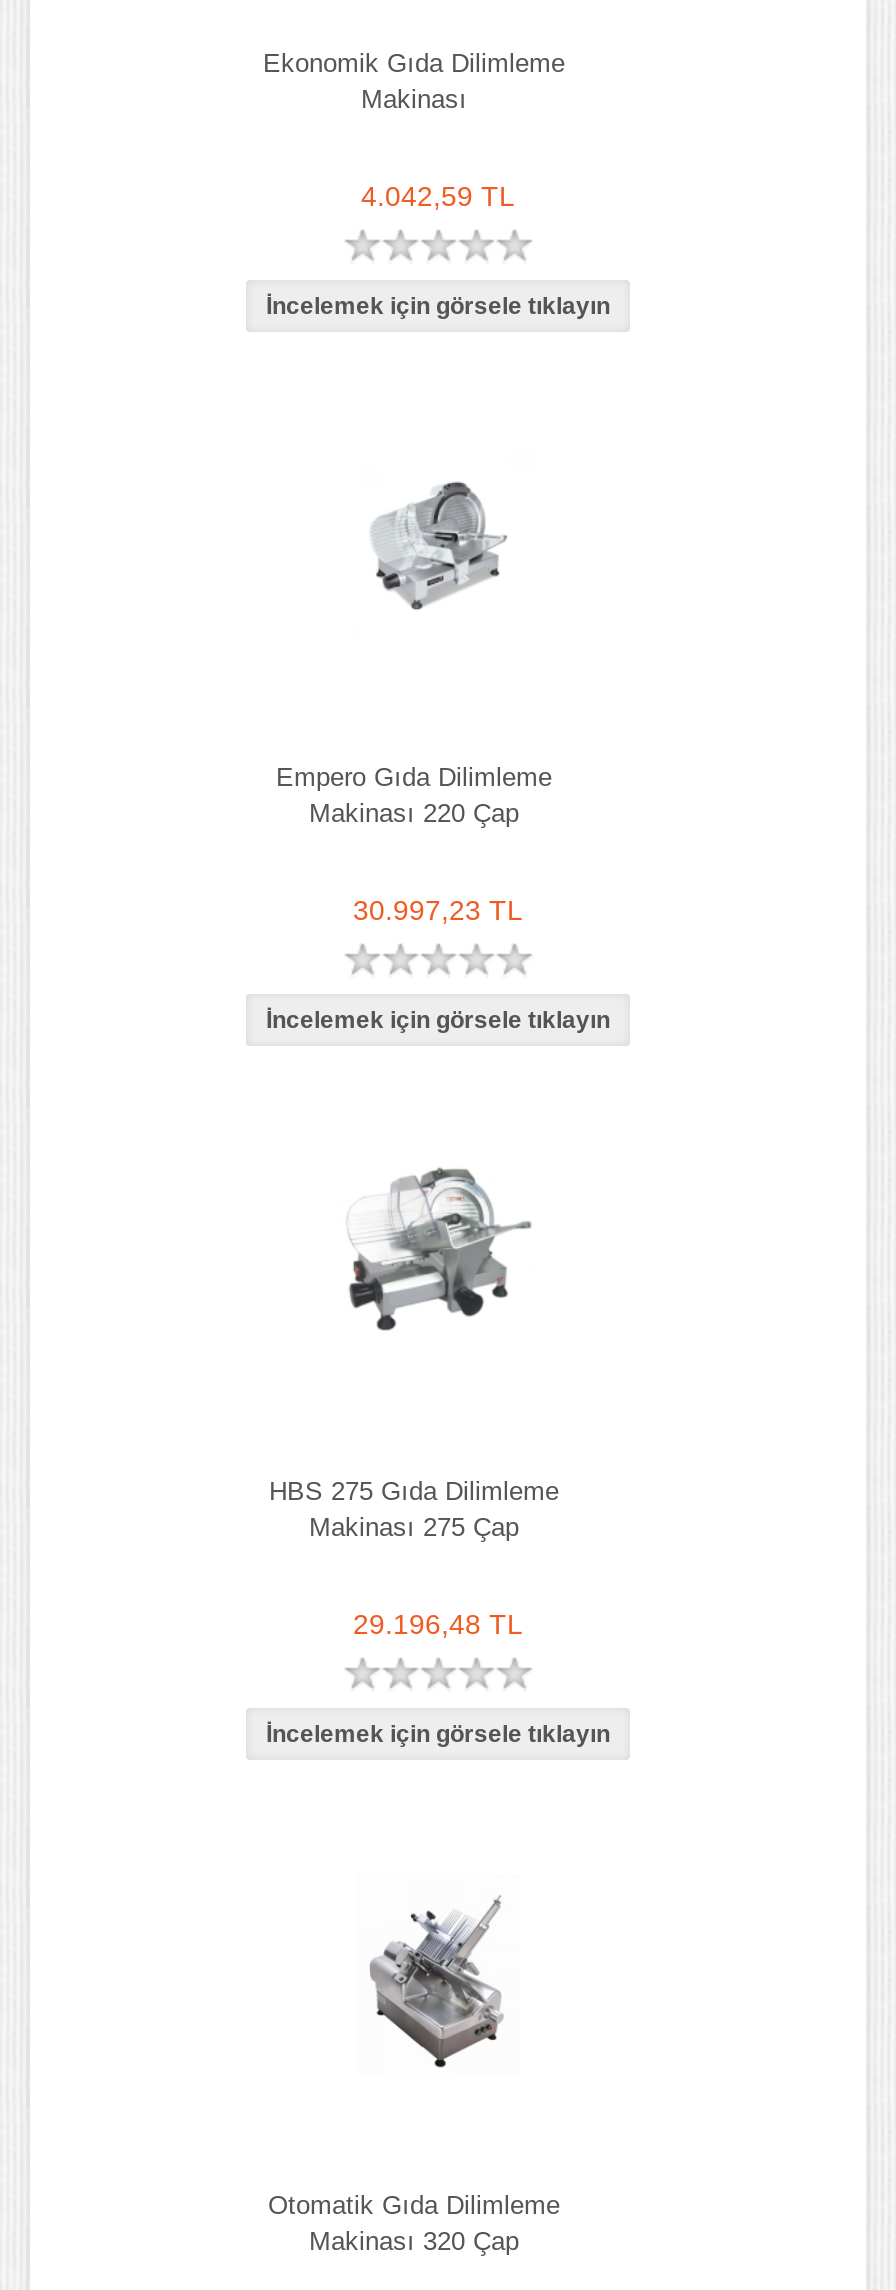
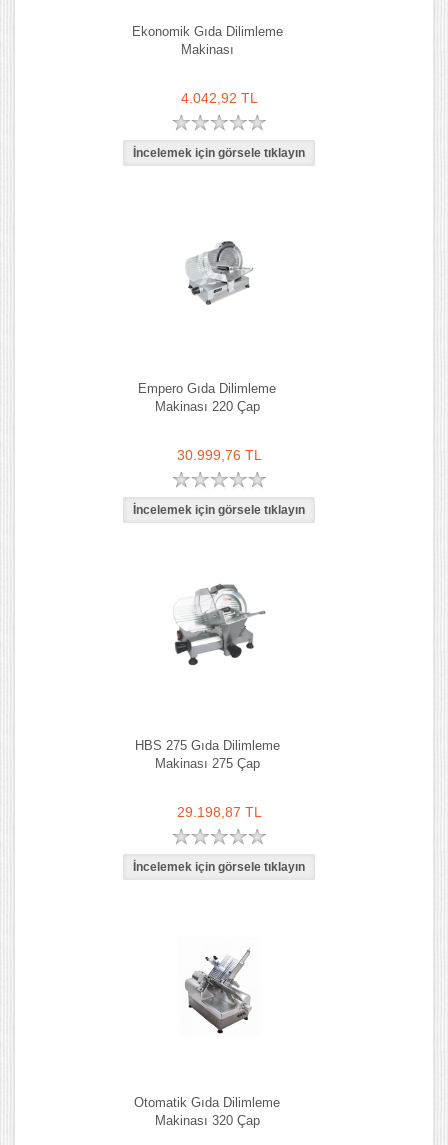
- 4.042,59 TL
+ 4.042,92 TL

- 30.997,23 TL
+ 30.999,76 TL

- 29.196,48 TL
+ 29.198,87 TL
